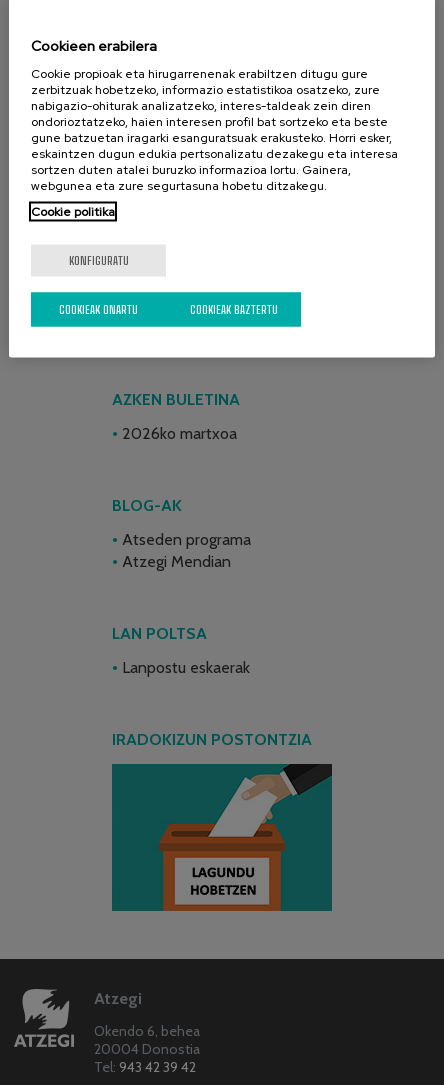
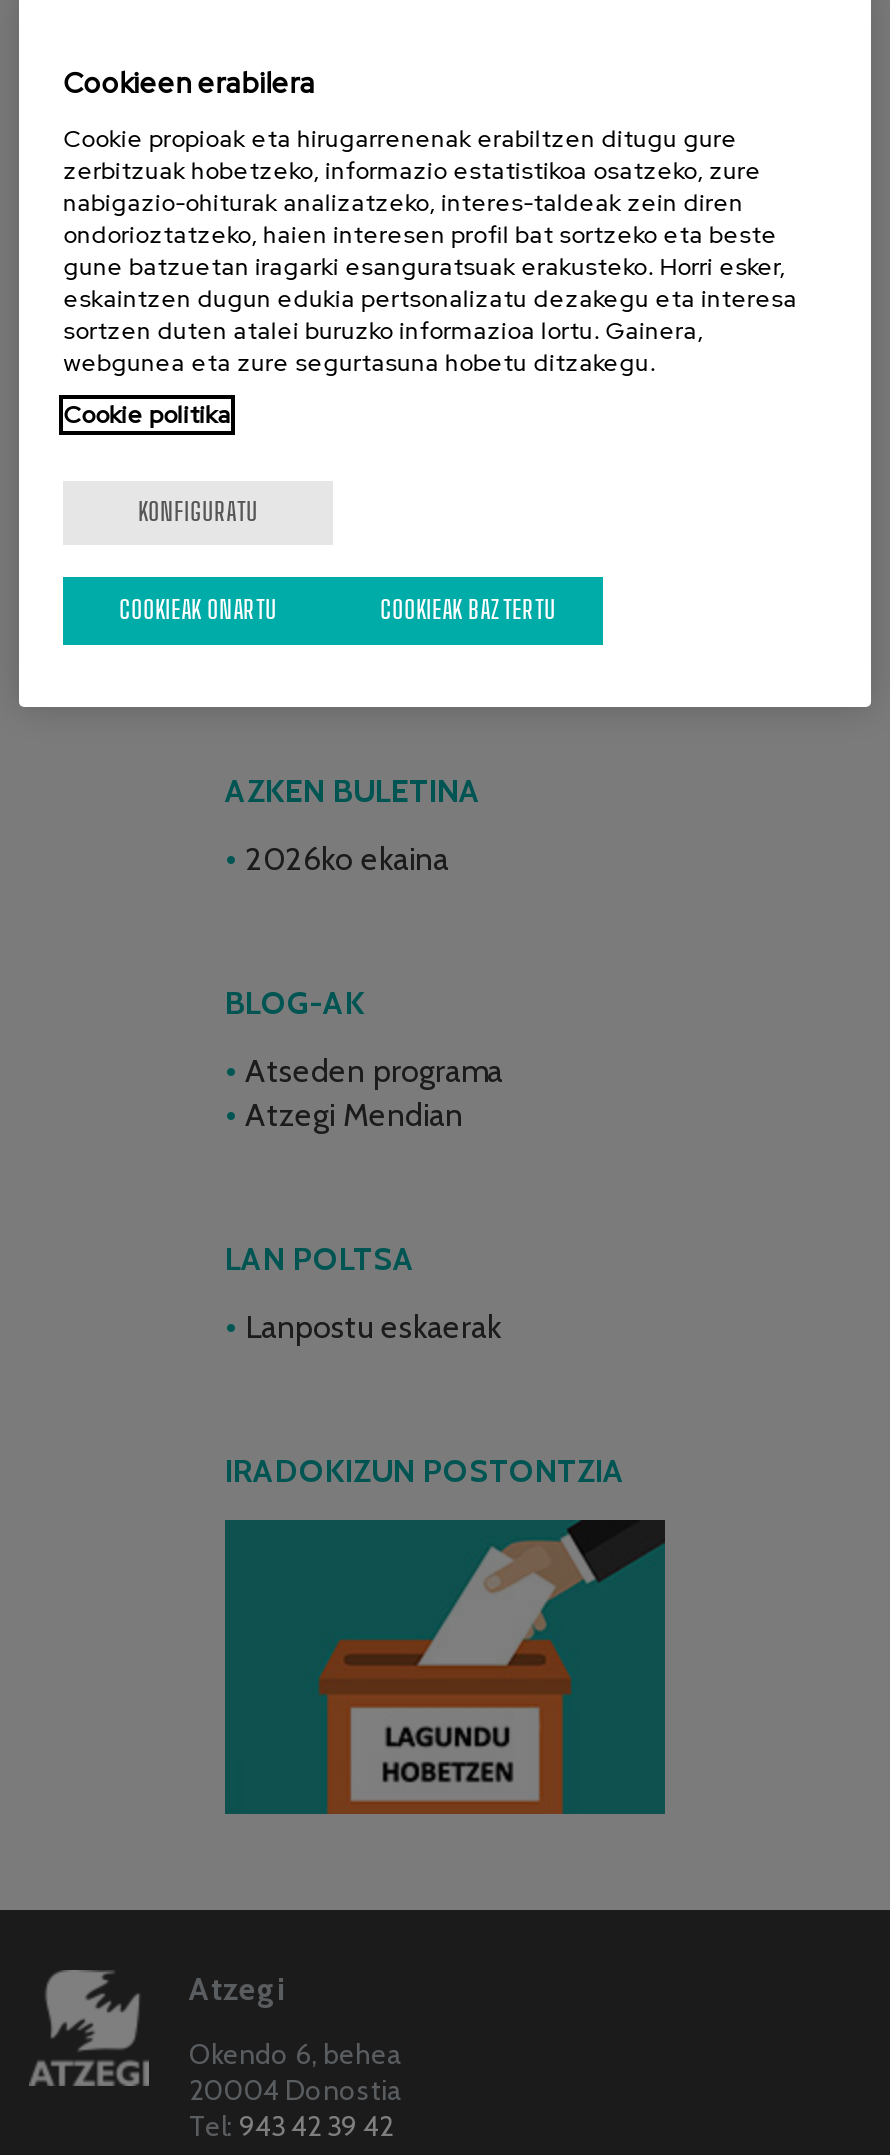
- 2026ko martxoa
+ 2026ko ekaina
